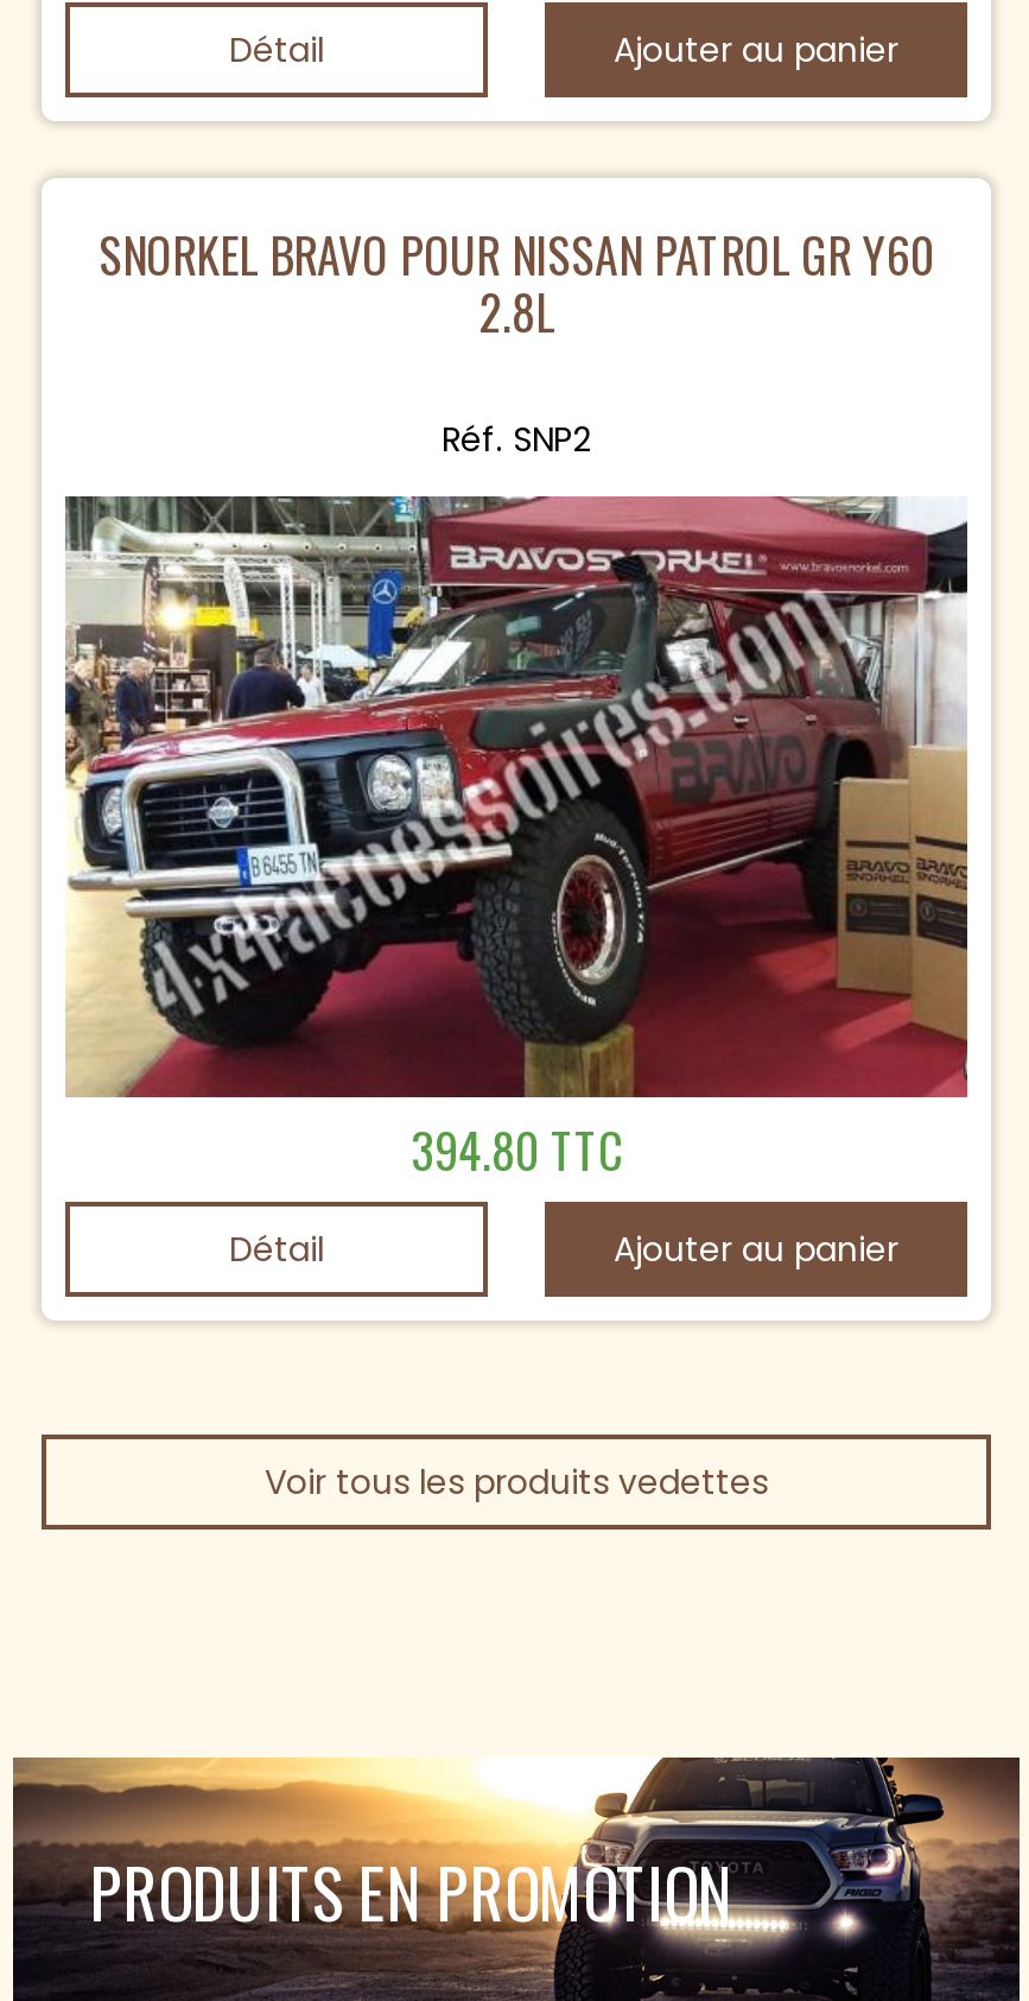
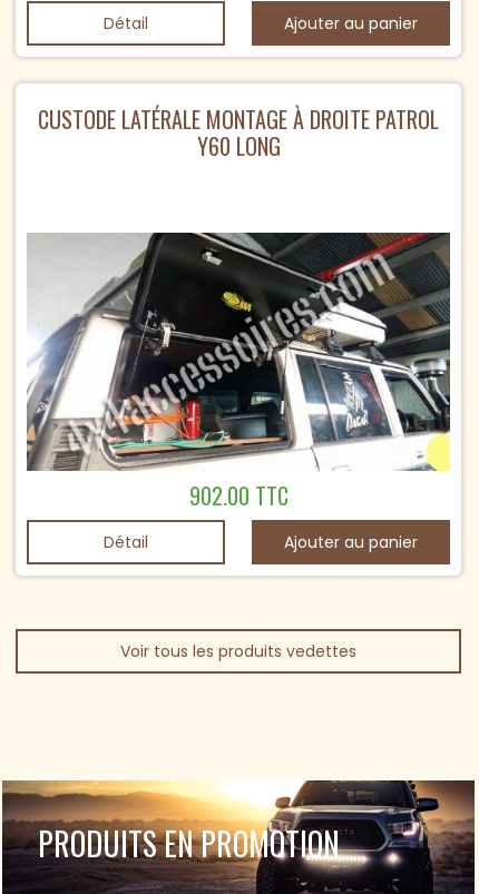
- SNORKEL BRAVO POUR NISSAN PATROL GR Y60
- 2.8L
- Réf. SNP2
+ CUSTODE LATÉRALE MONTAGE À DROITE PATROL
+ Y60 LONG

- [image]
- 394.80 TTC
+ [image]
+ 902.00 TTC
